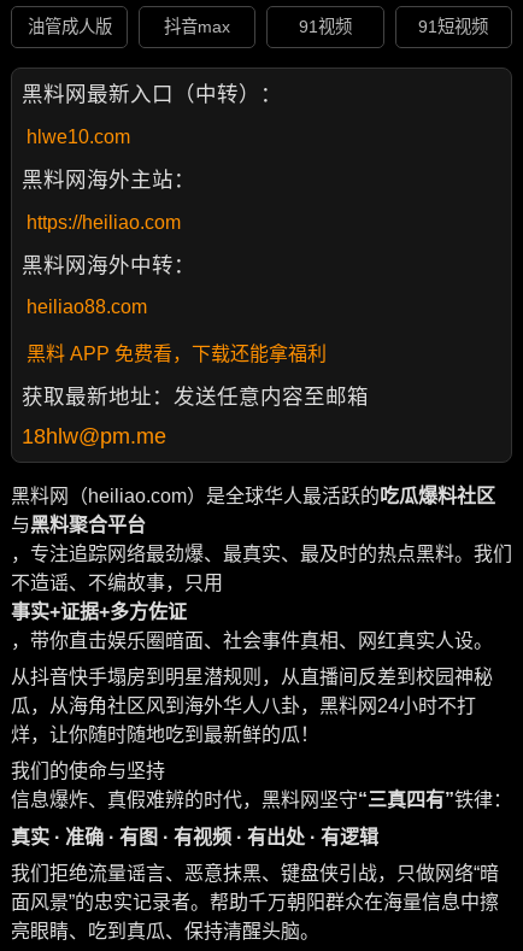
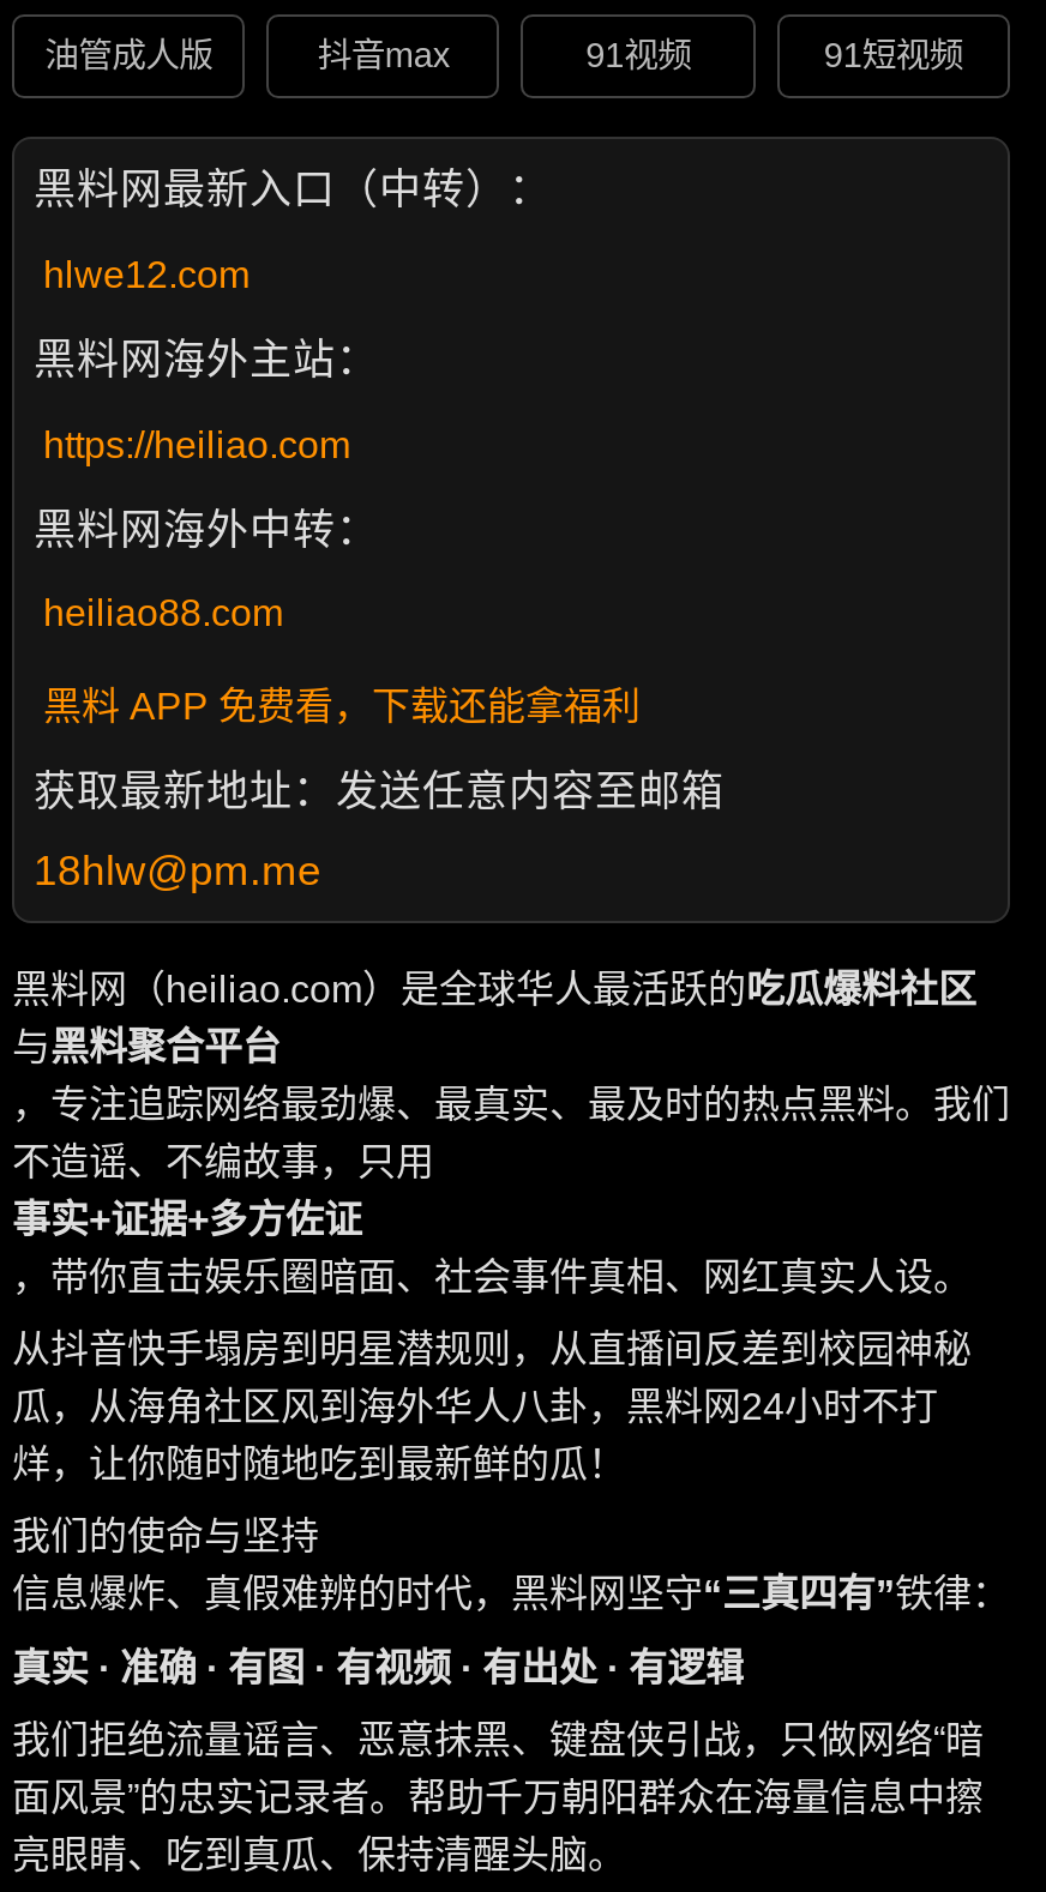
- hlwe10.com
+ hlwe12.com
